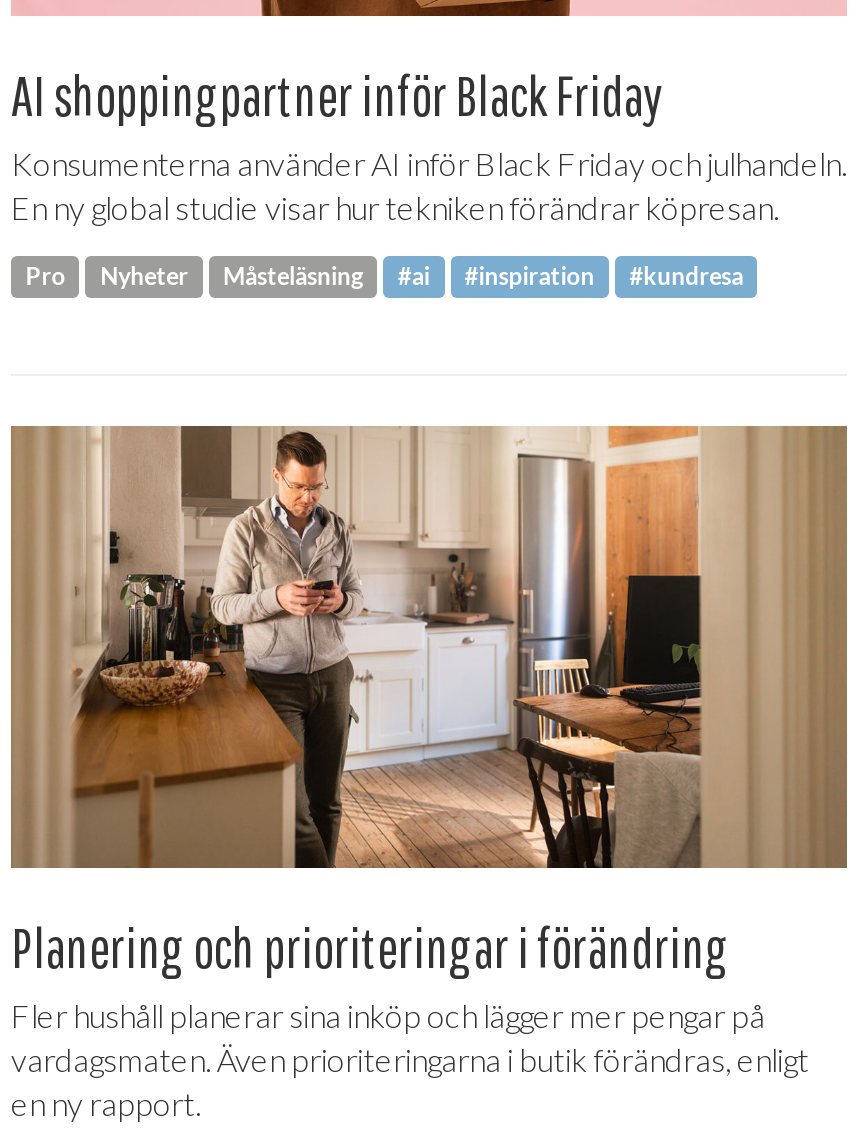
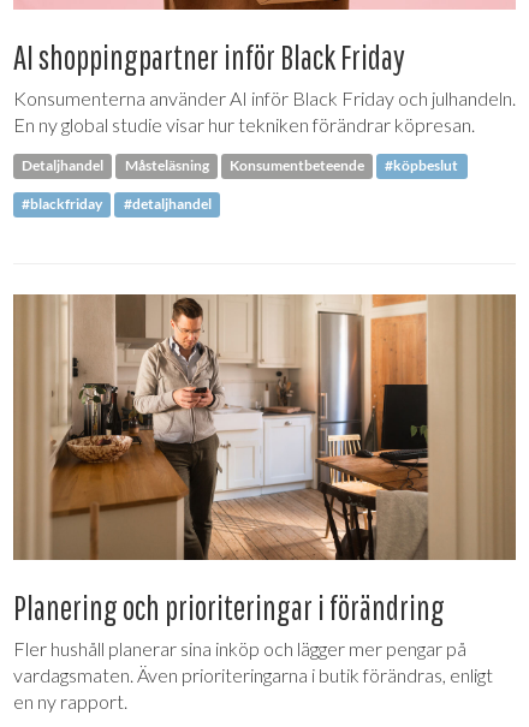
- Pro
- Nyheter
+ Detaljhandel

- #ai
- #inspiration
- #kundresa
+ Konsumentbeteende
+ #köpbeslut
+ #blackfriday
+ #detaljhandel
